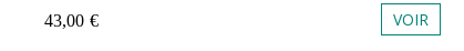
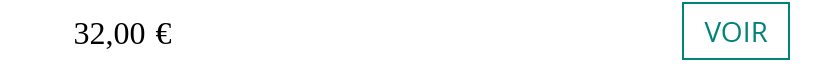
- 43,00 €
+ 32,00 €
